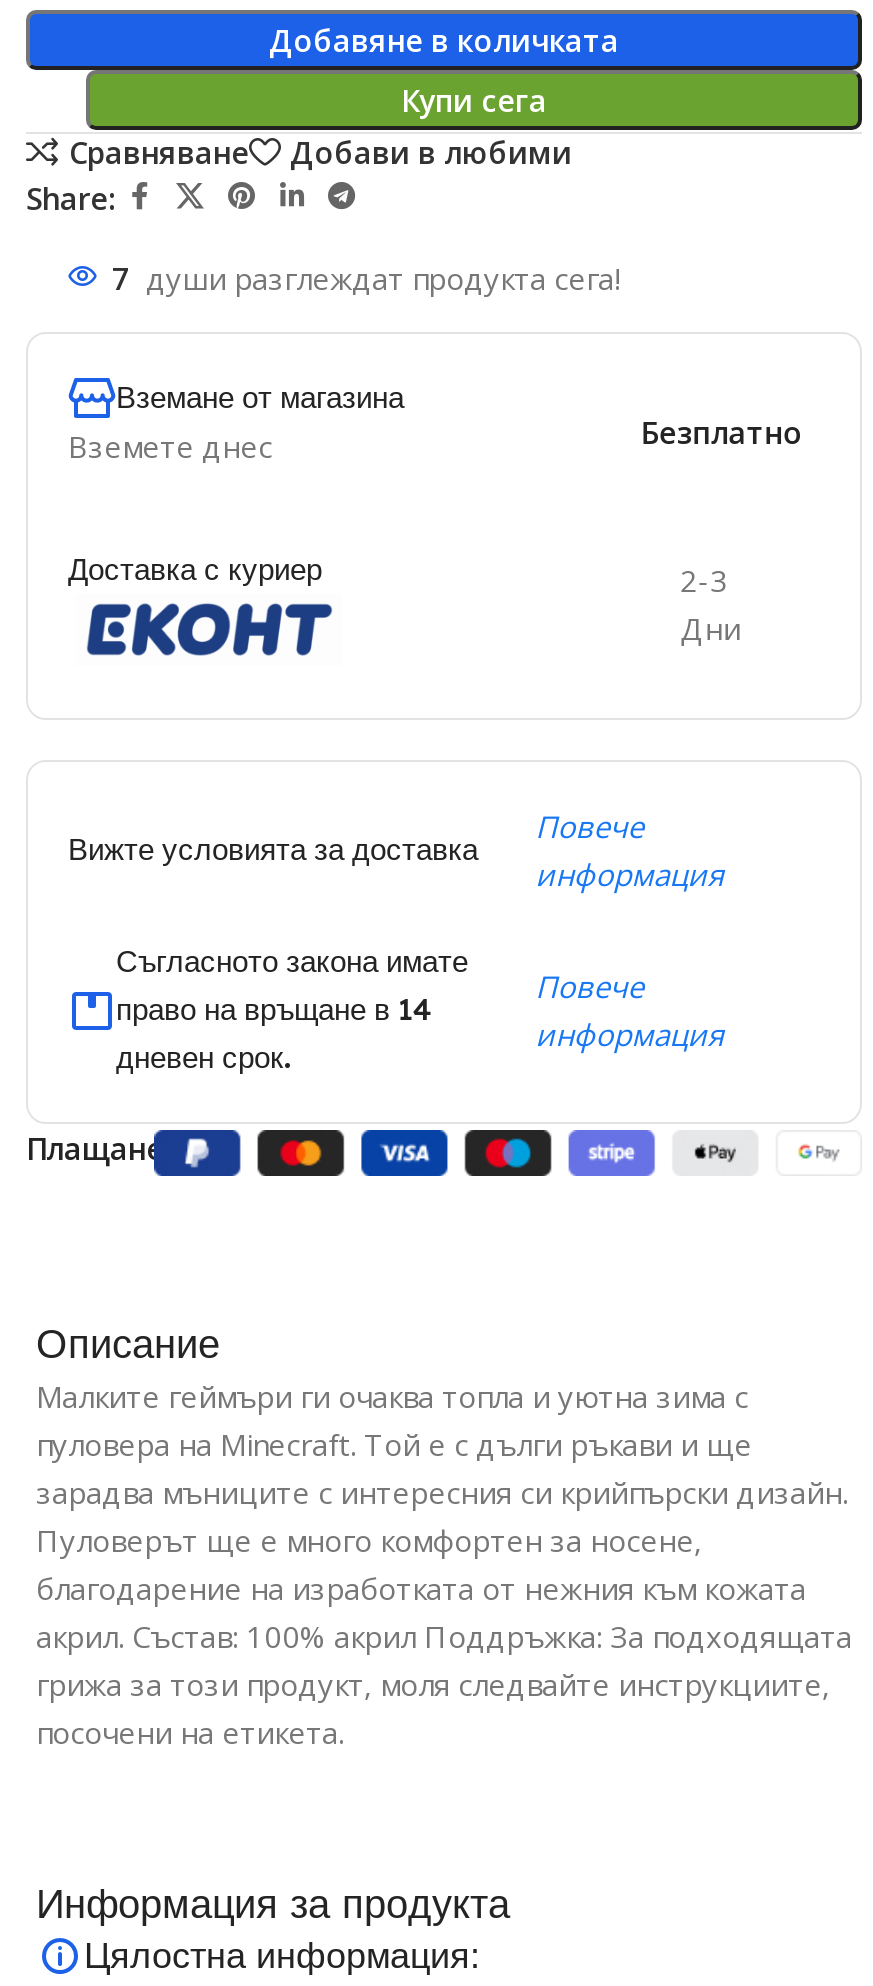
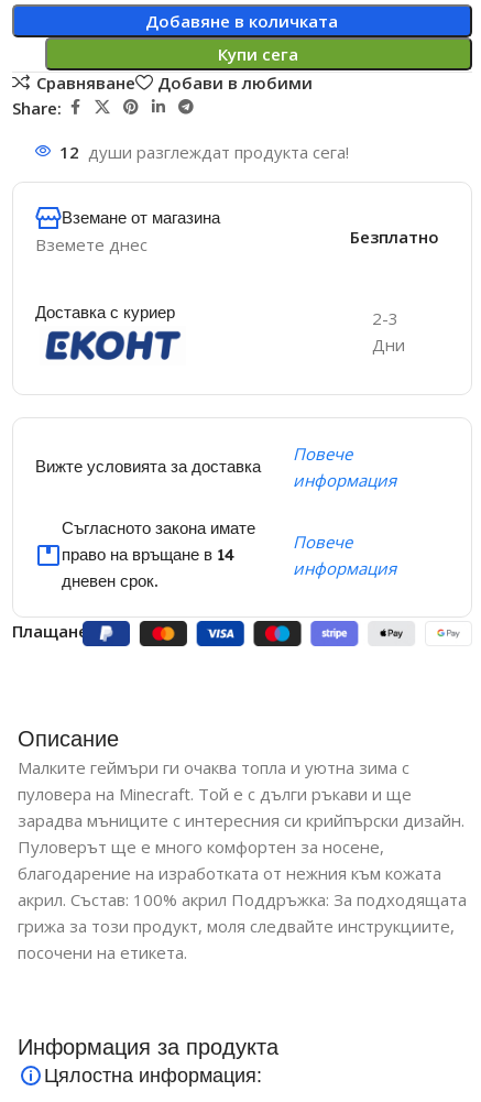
- 7 души разглеждат продукта сега!
+ 12 души разглеждат продукта сега!
